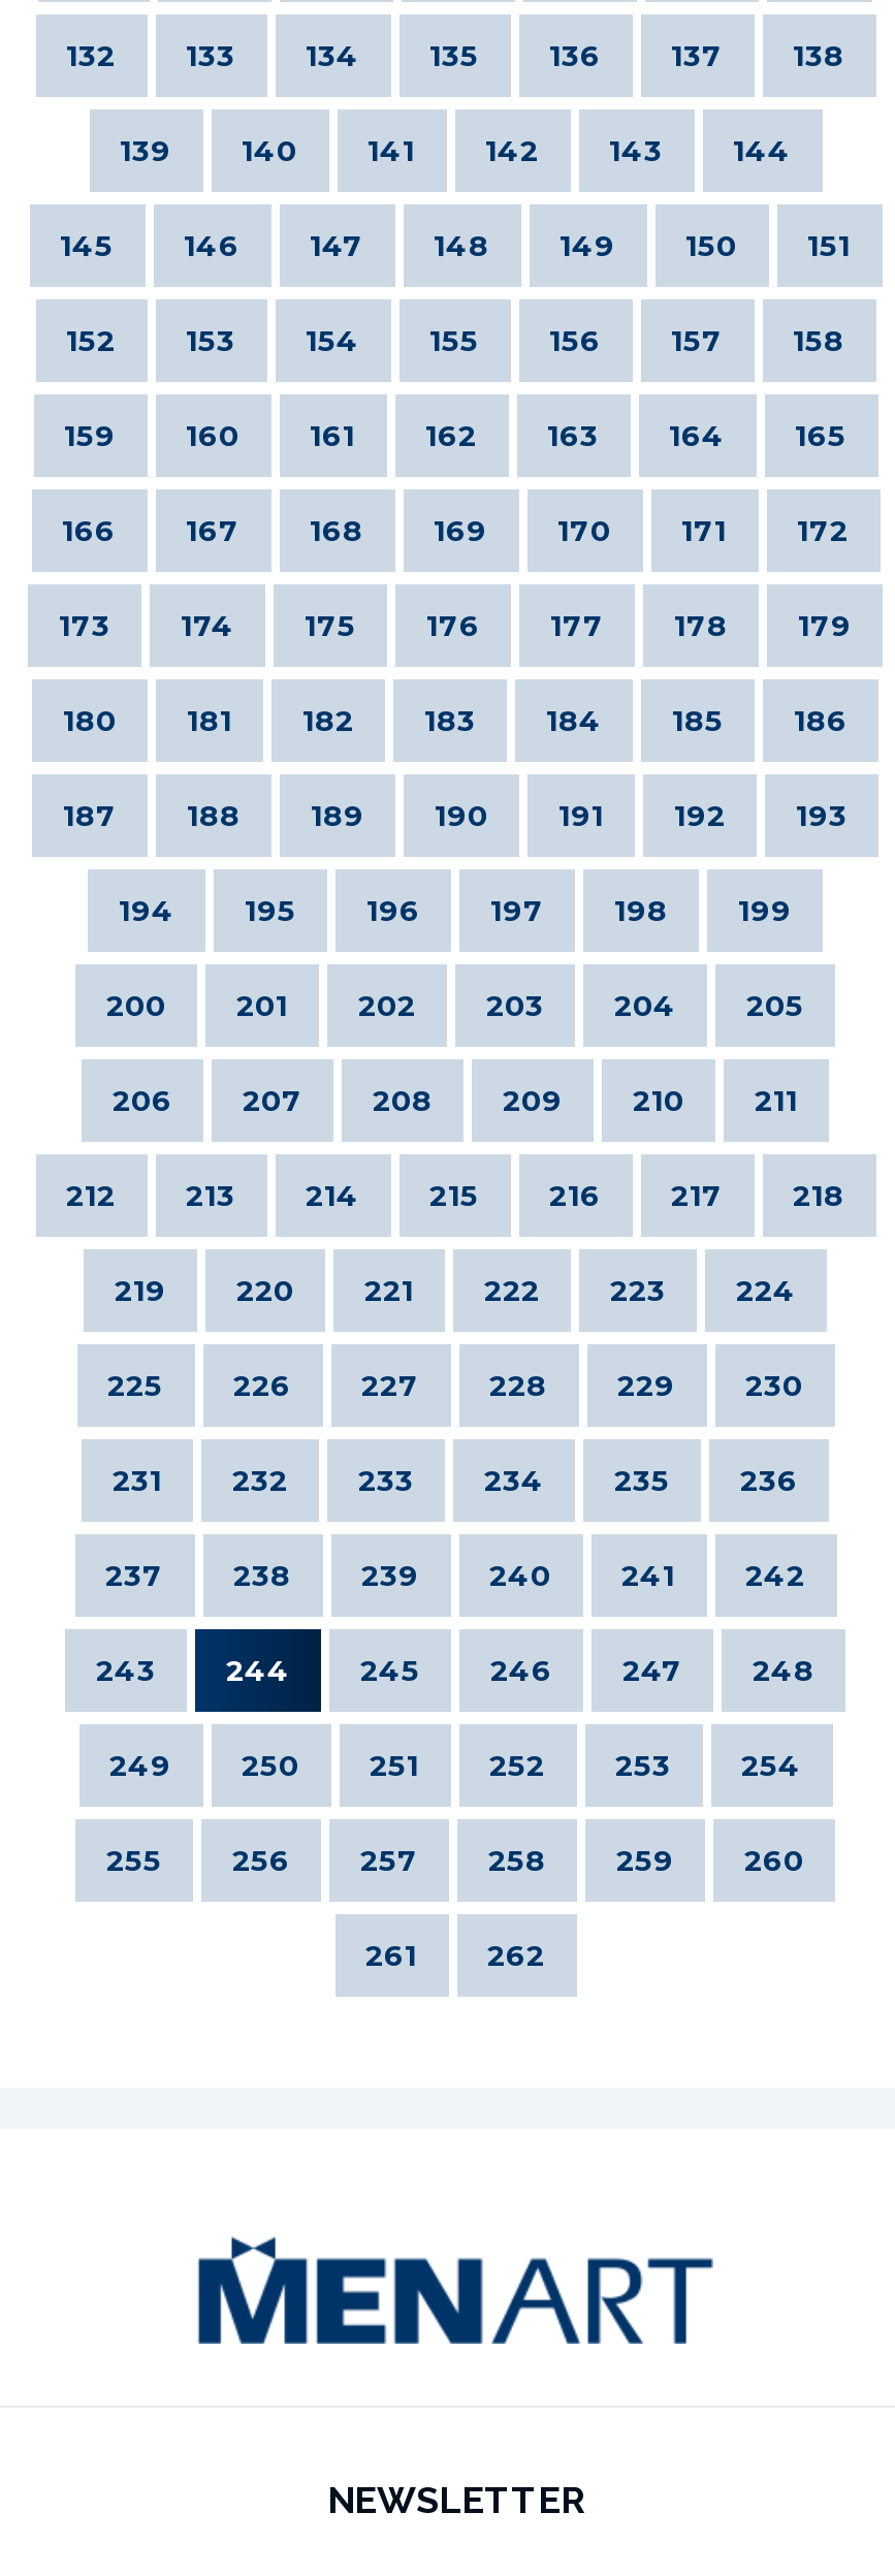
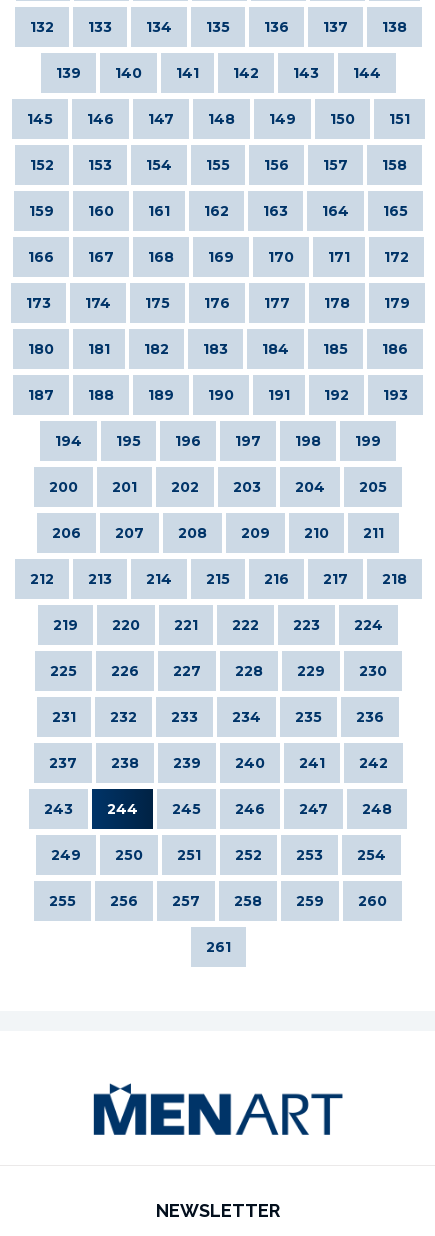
- 262
